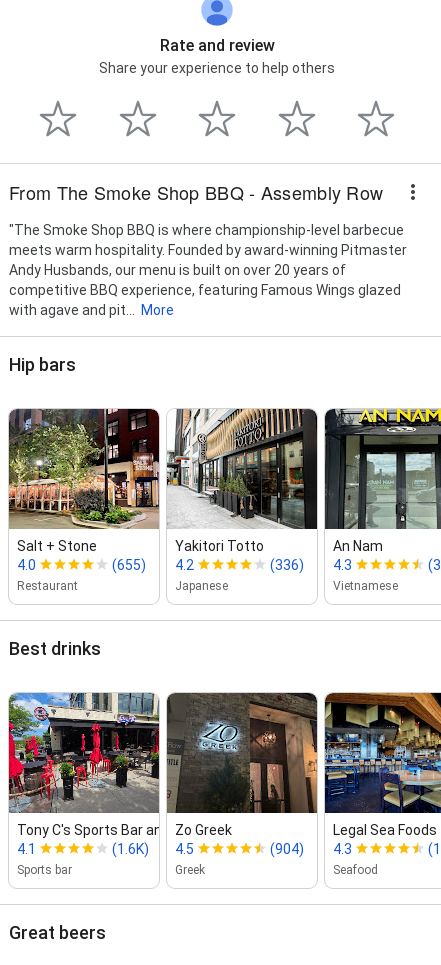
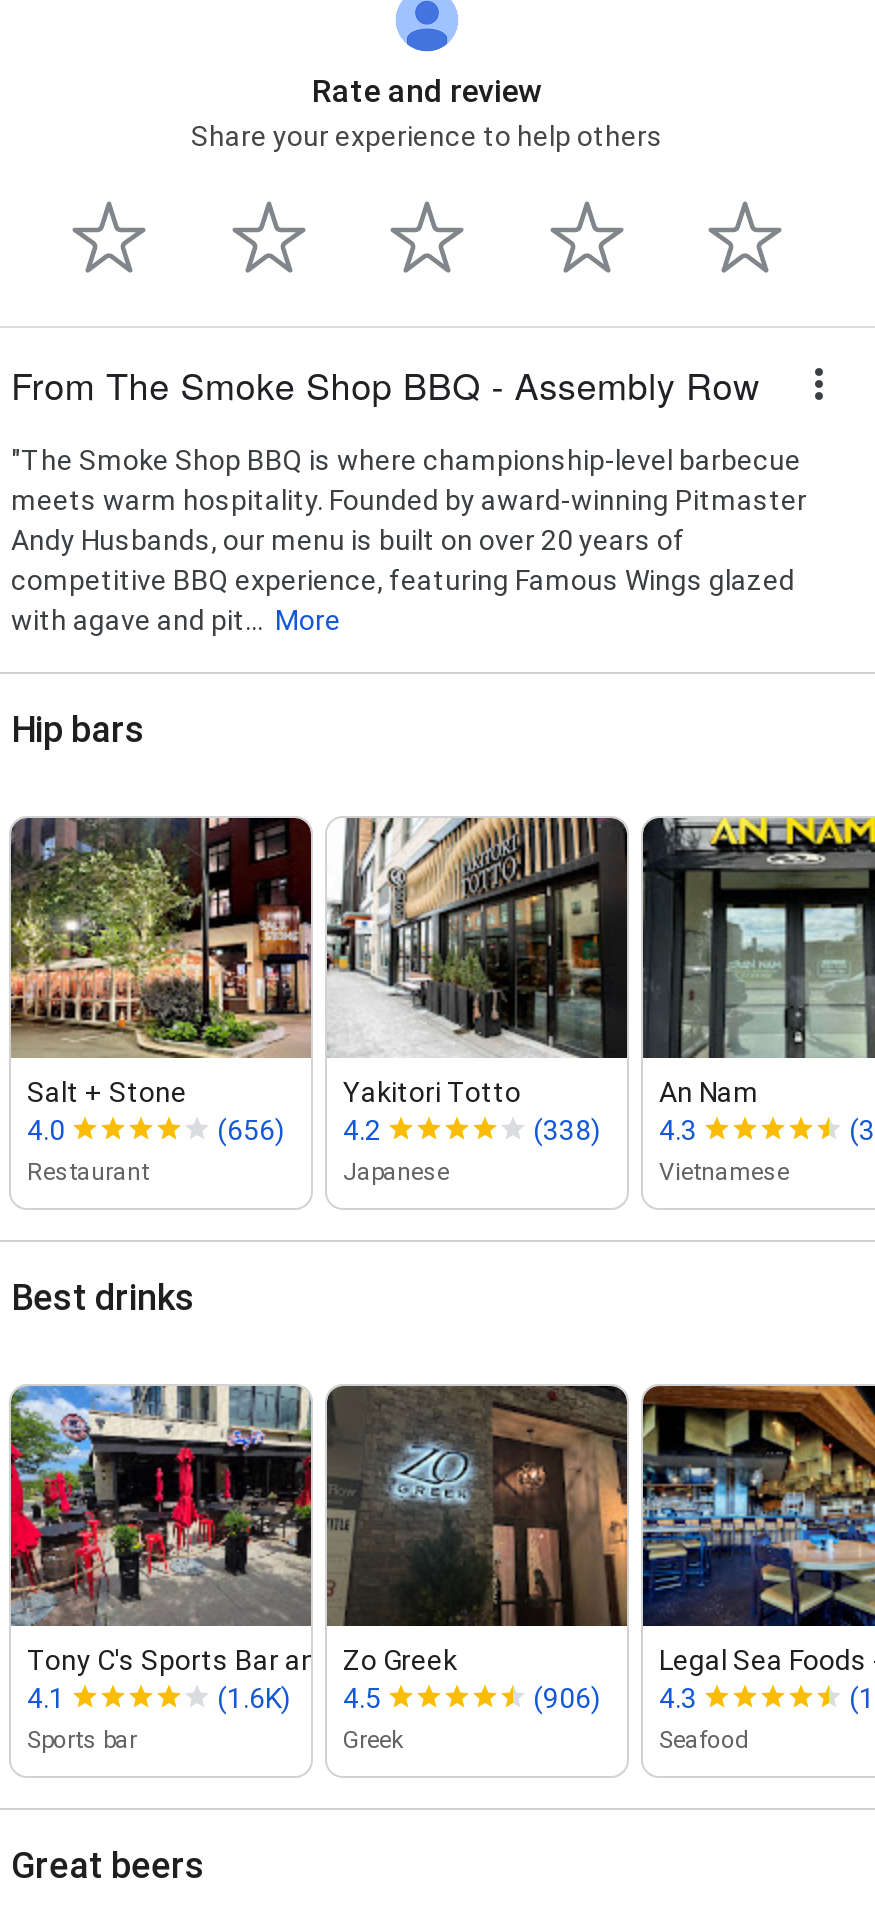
- (655) 4.2
+ (656) 4.2

- (336) 4.3
+ (338) 4.3

- (904) 4.3
+ (906) 4.3
